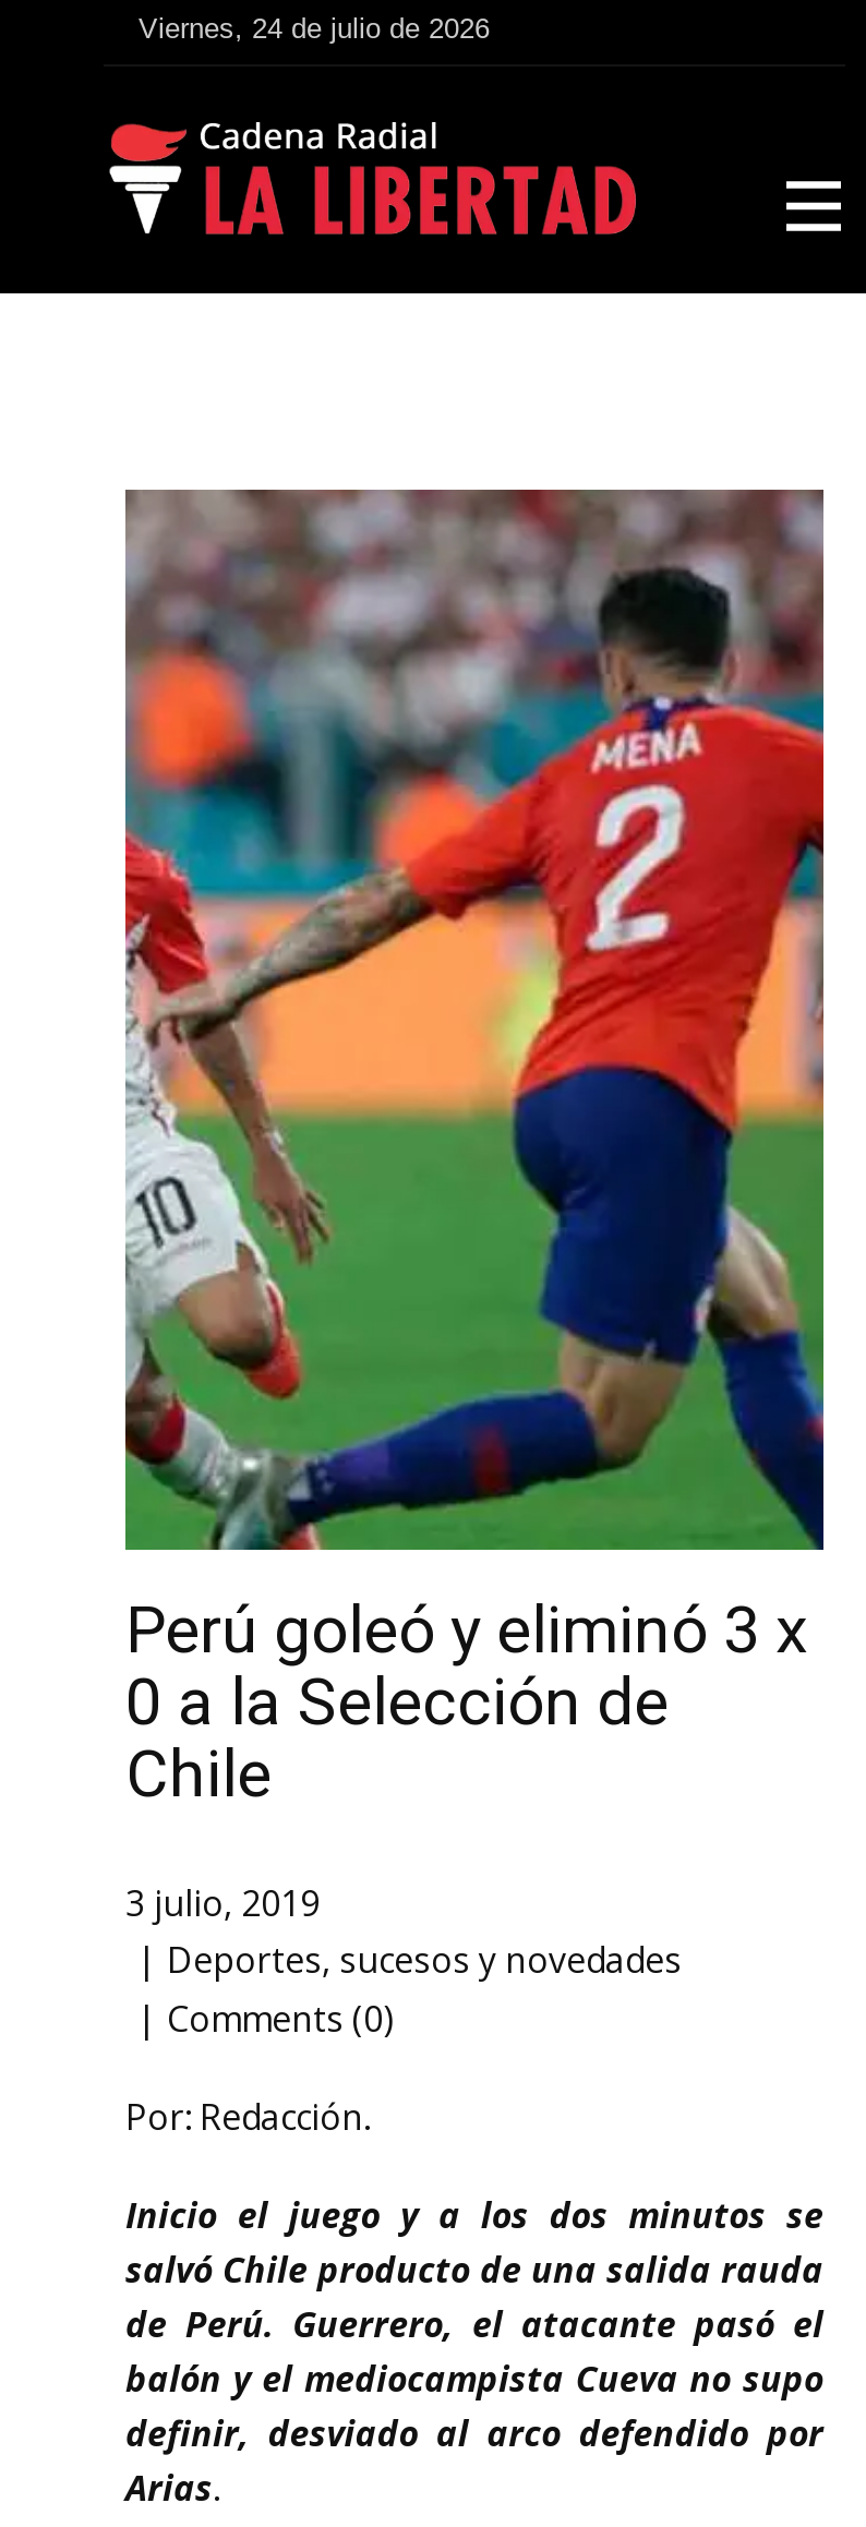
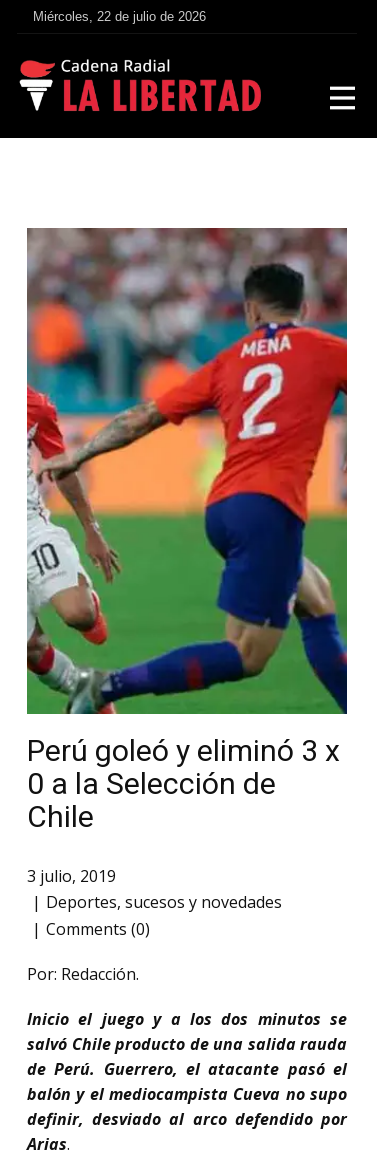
- Viernes, 24 de julio de 2026
+ Miércoles, 22 de julio de 2026
